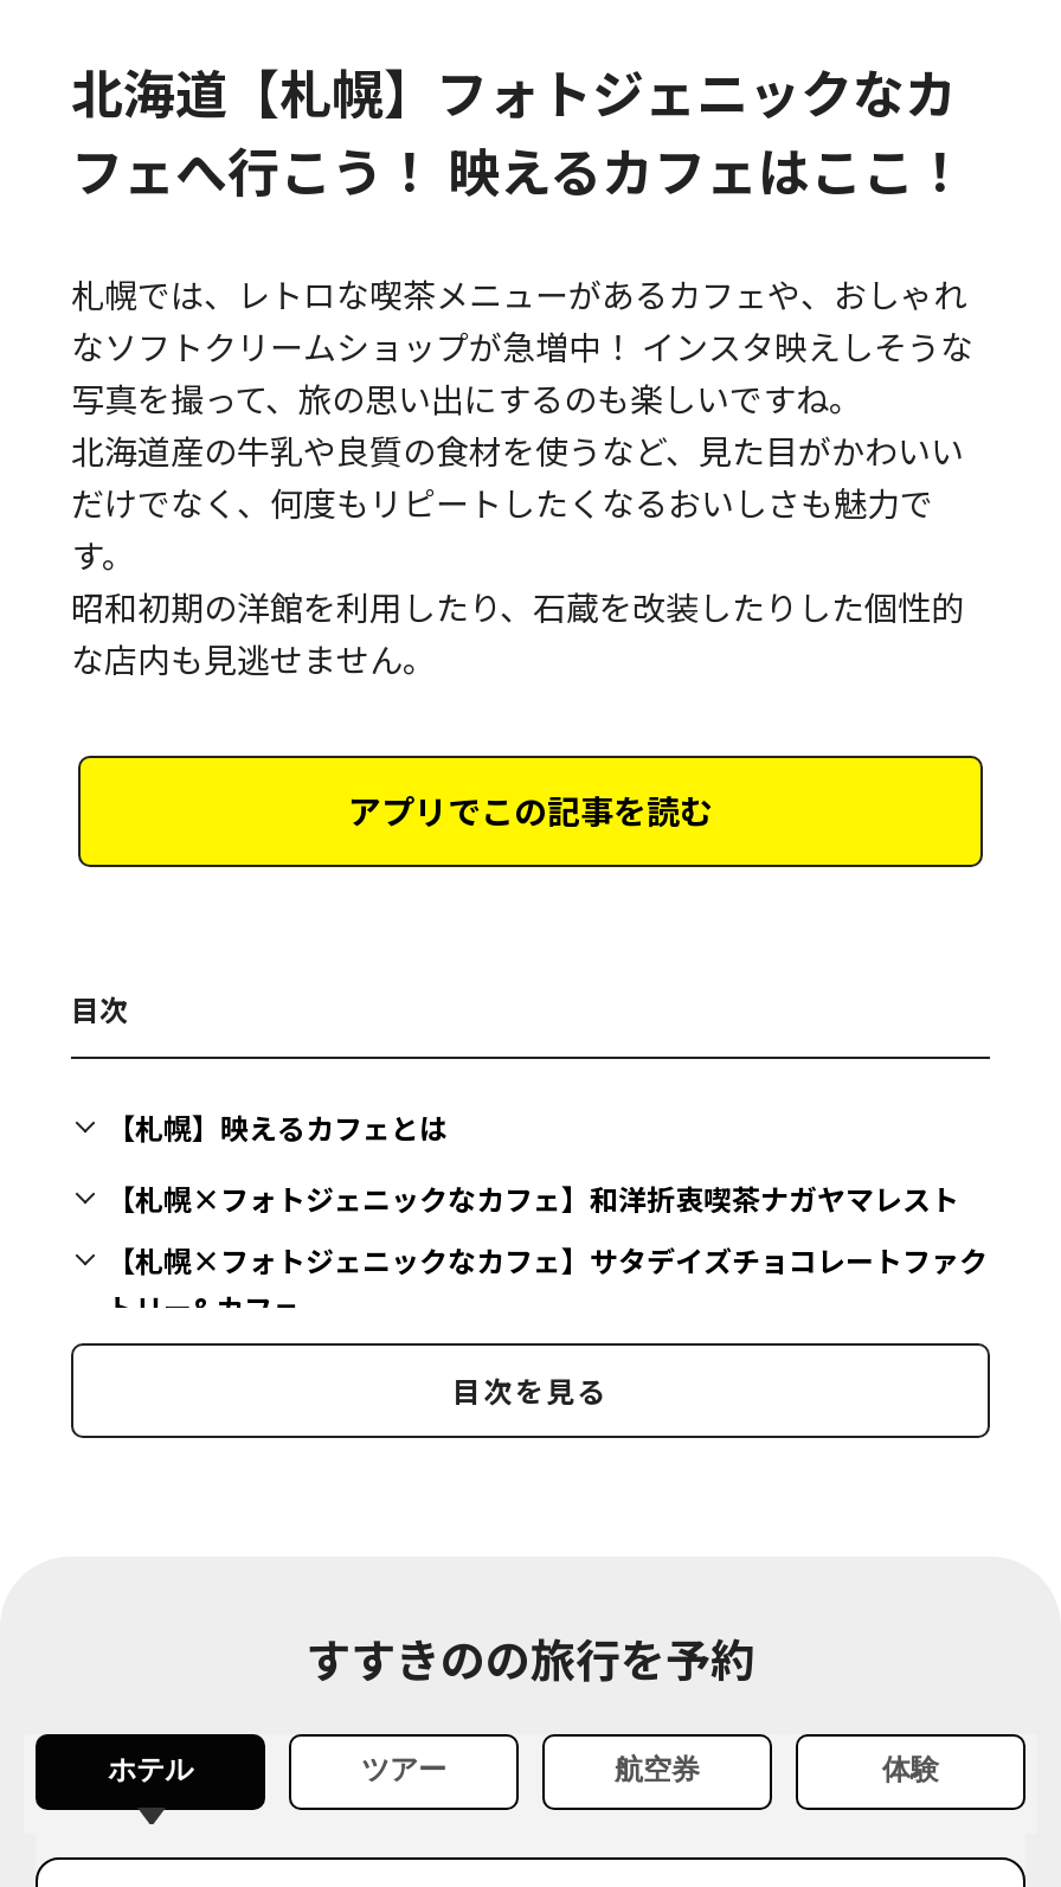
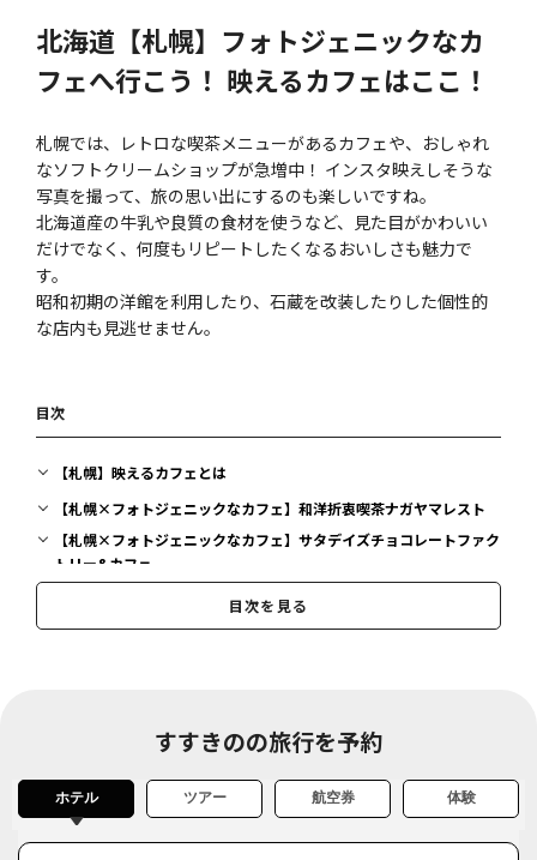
- アプリでこの記事を読む
